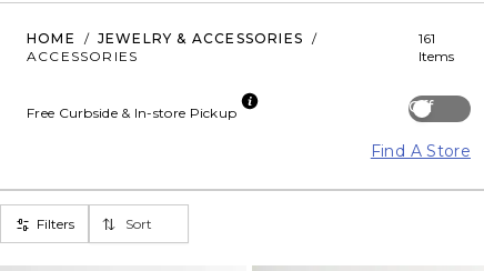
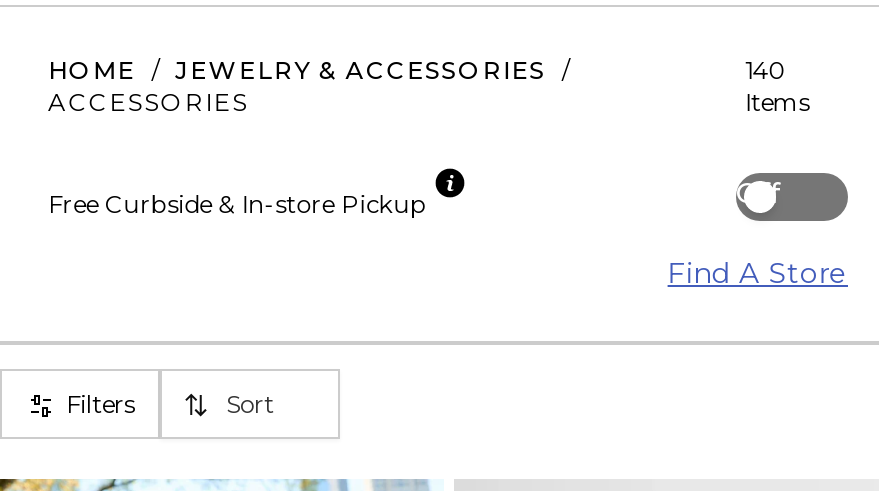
- 161
+ 140
